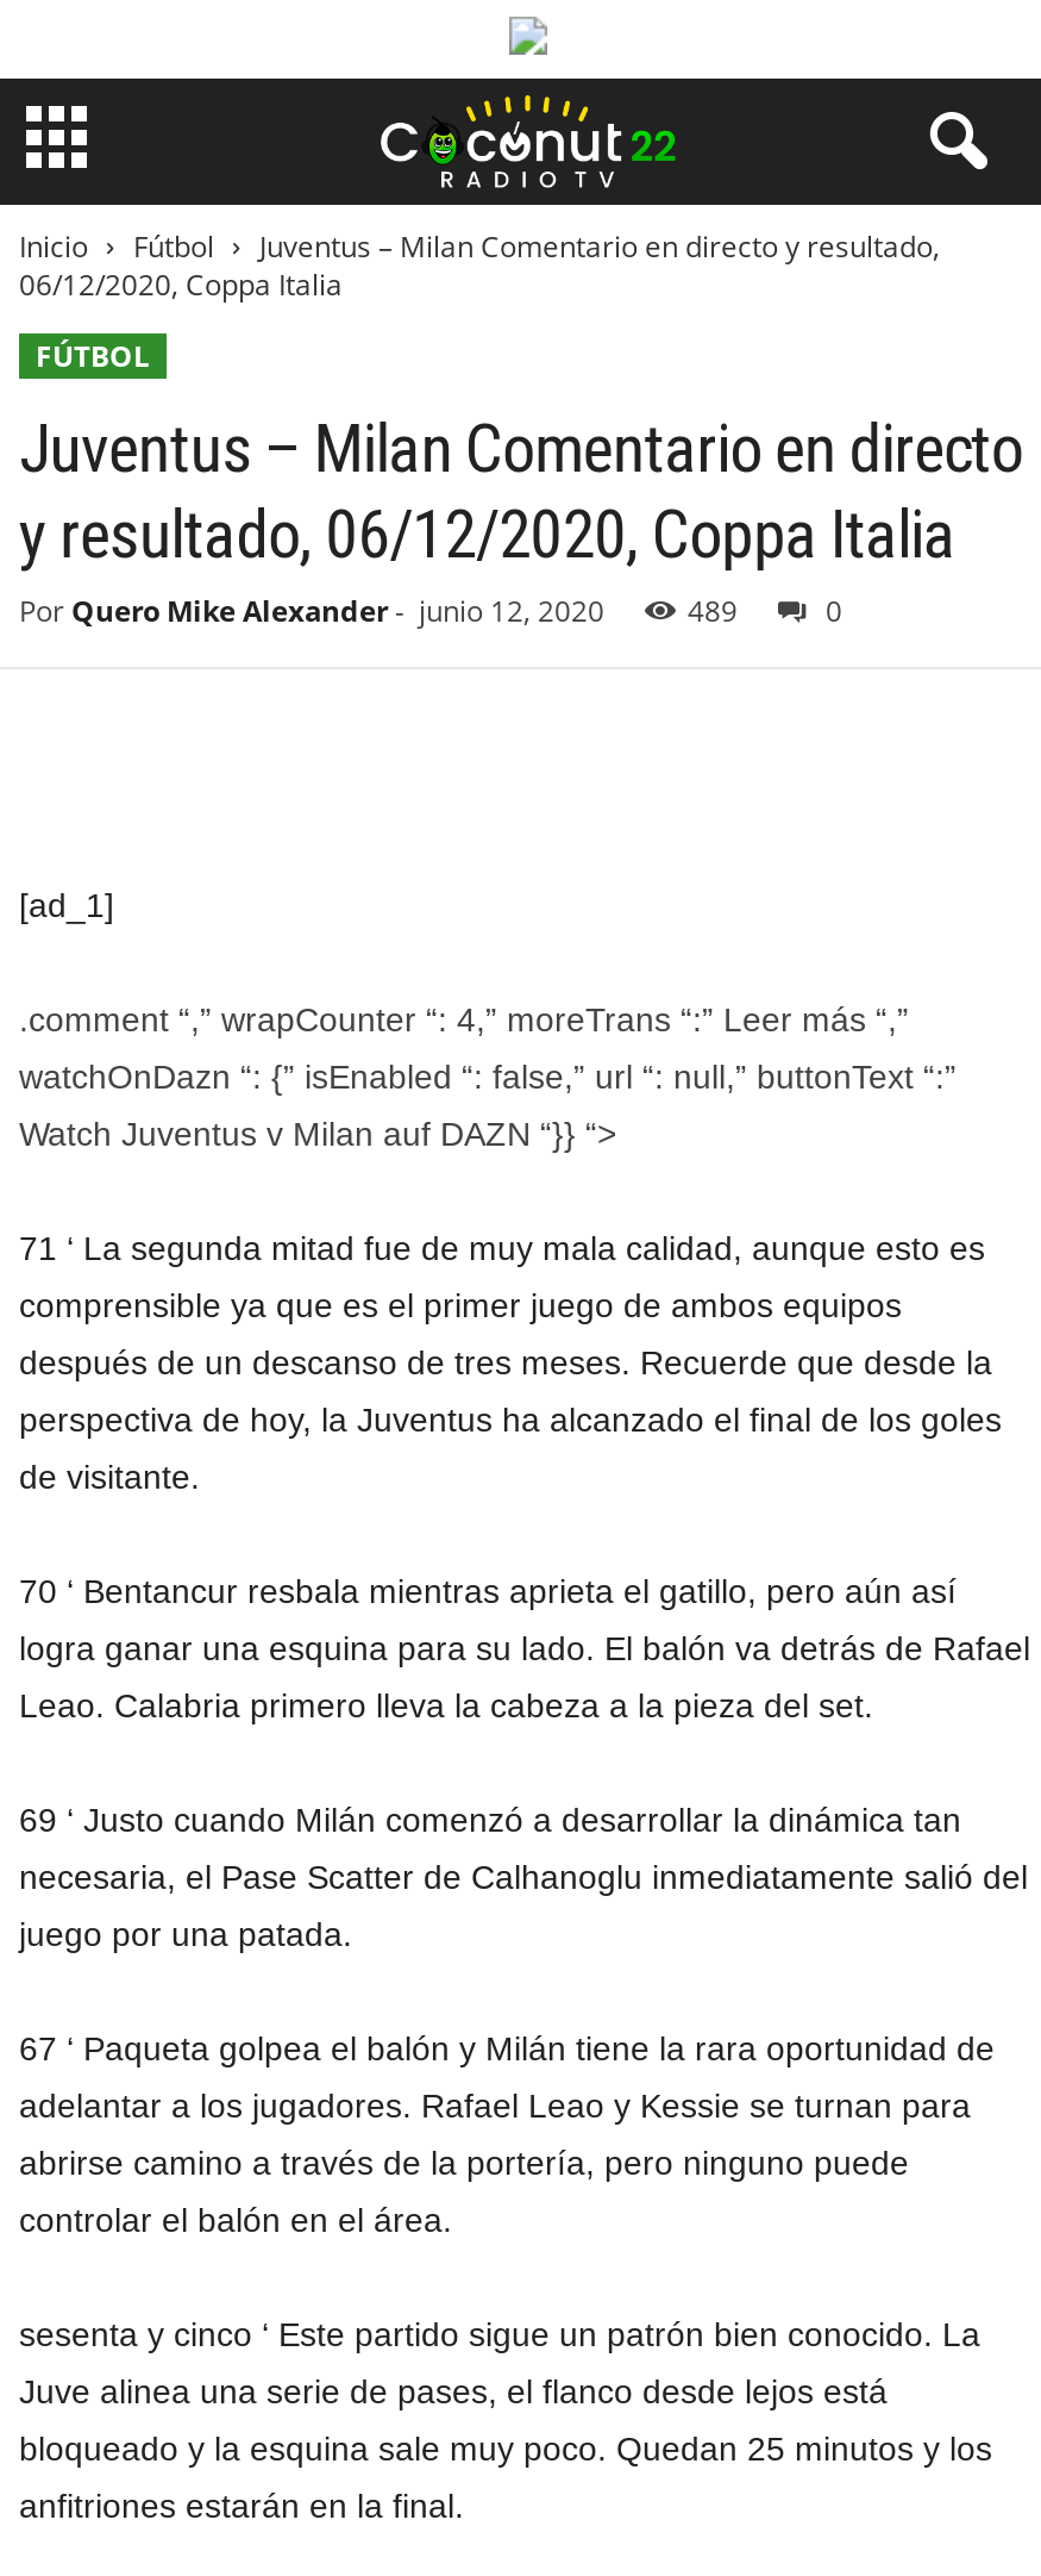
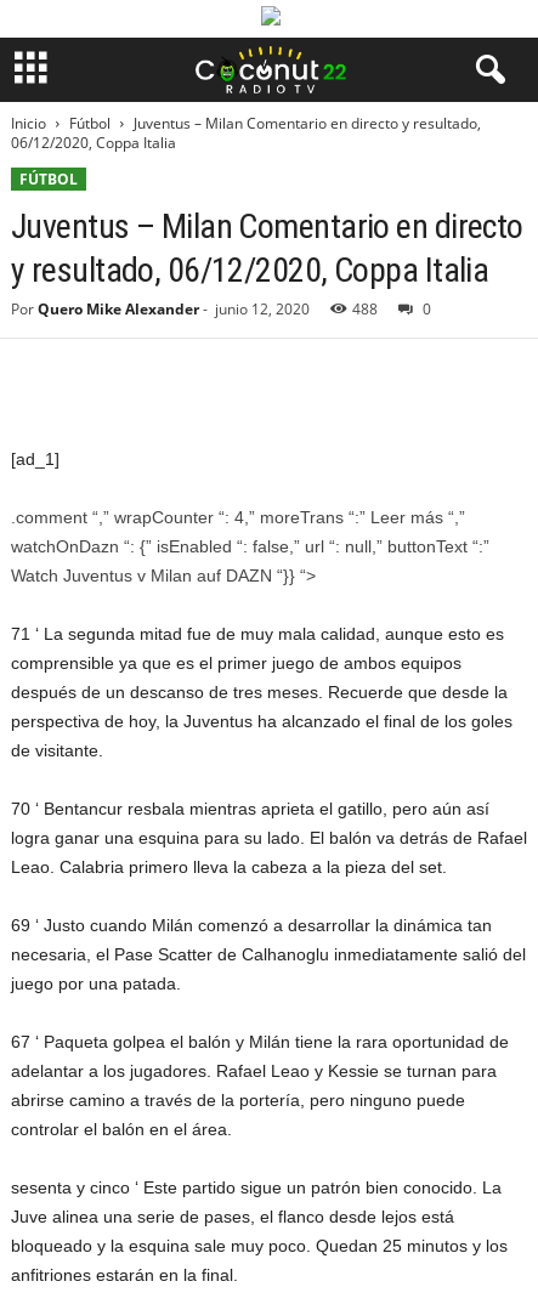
- 489
+ 488
